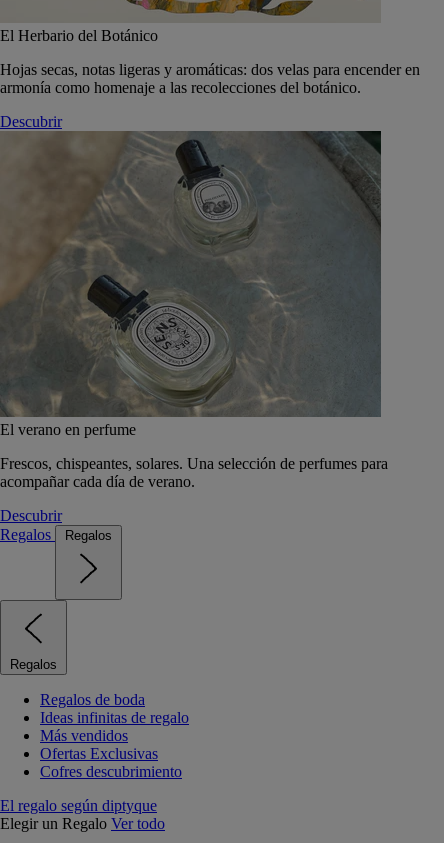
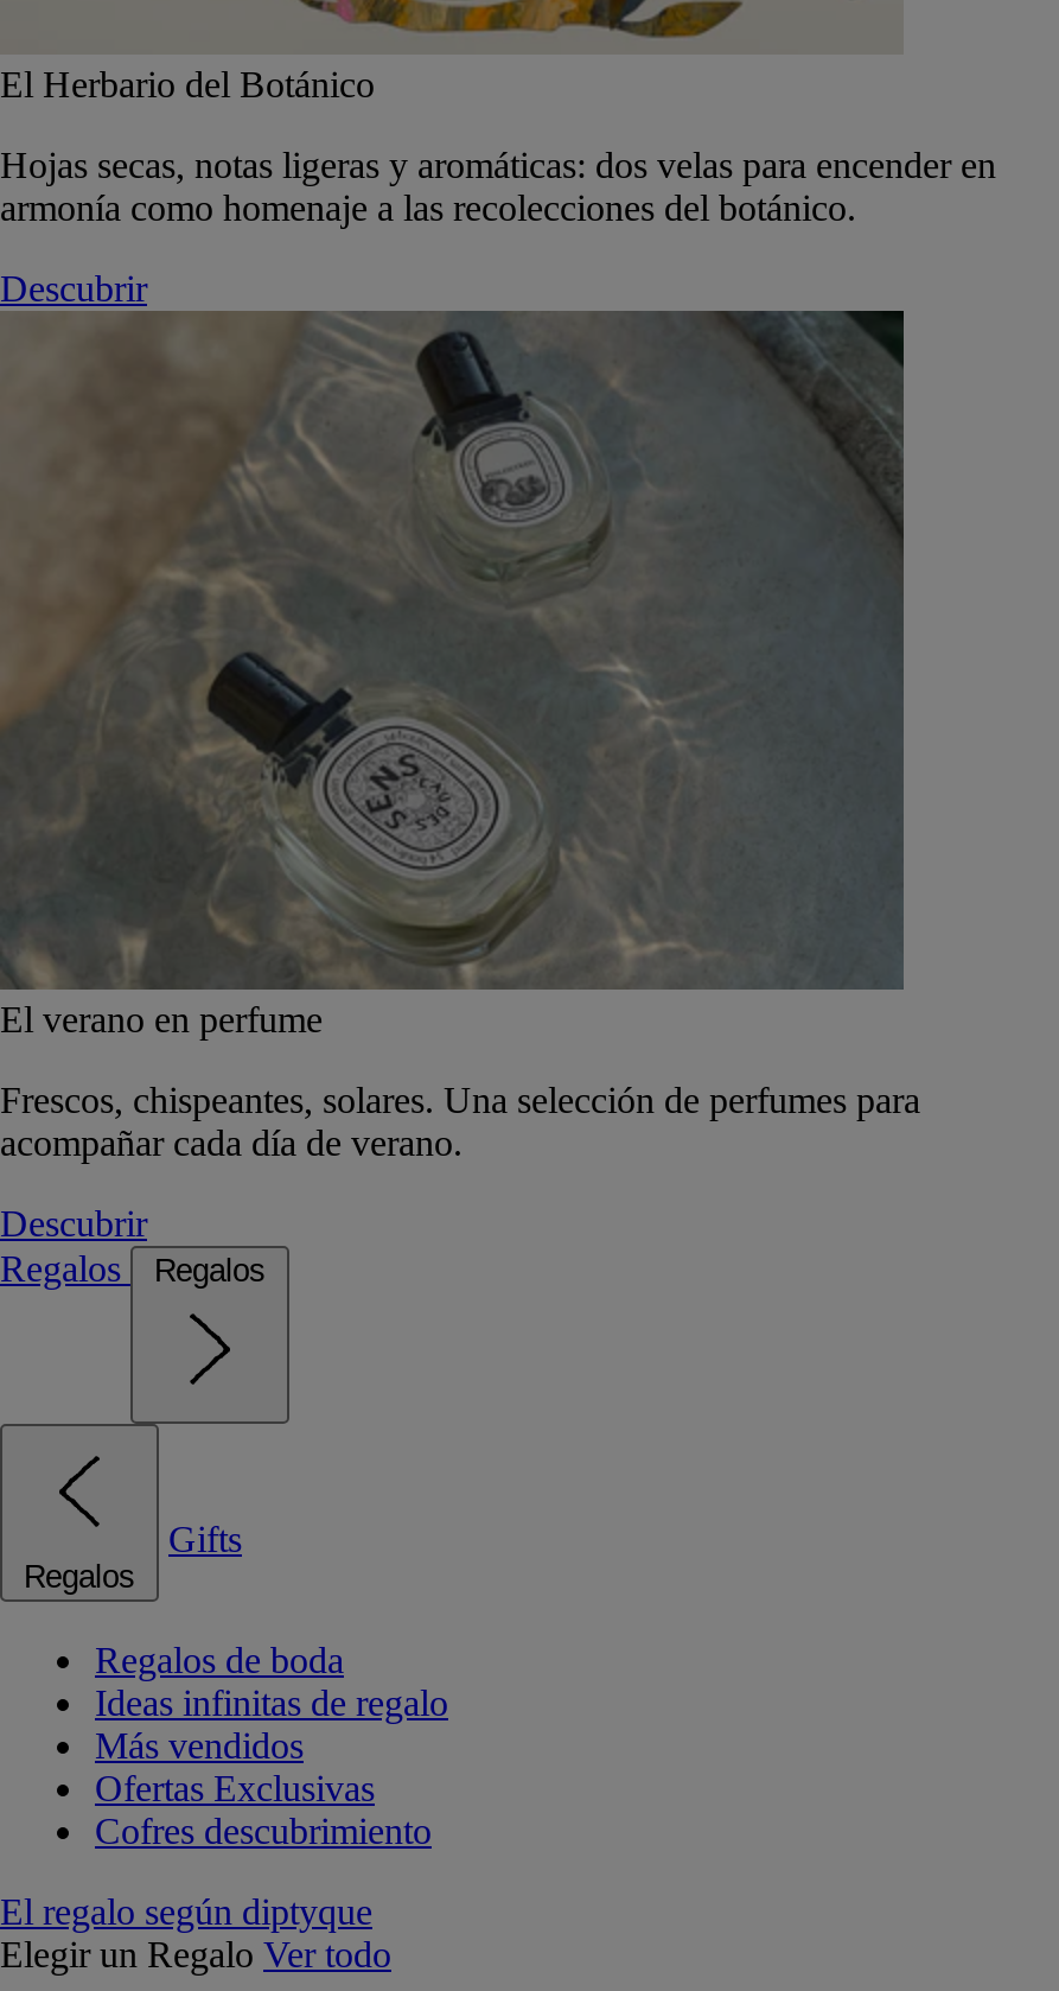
+ Gifts
